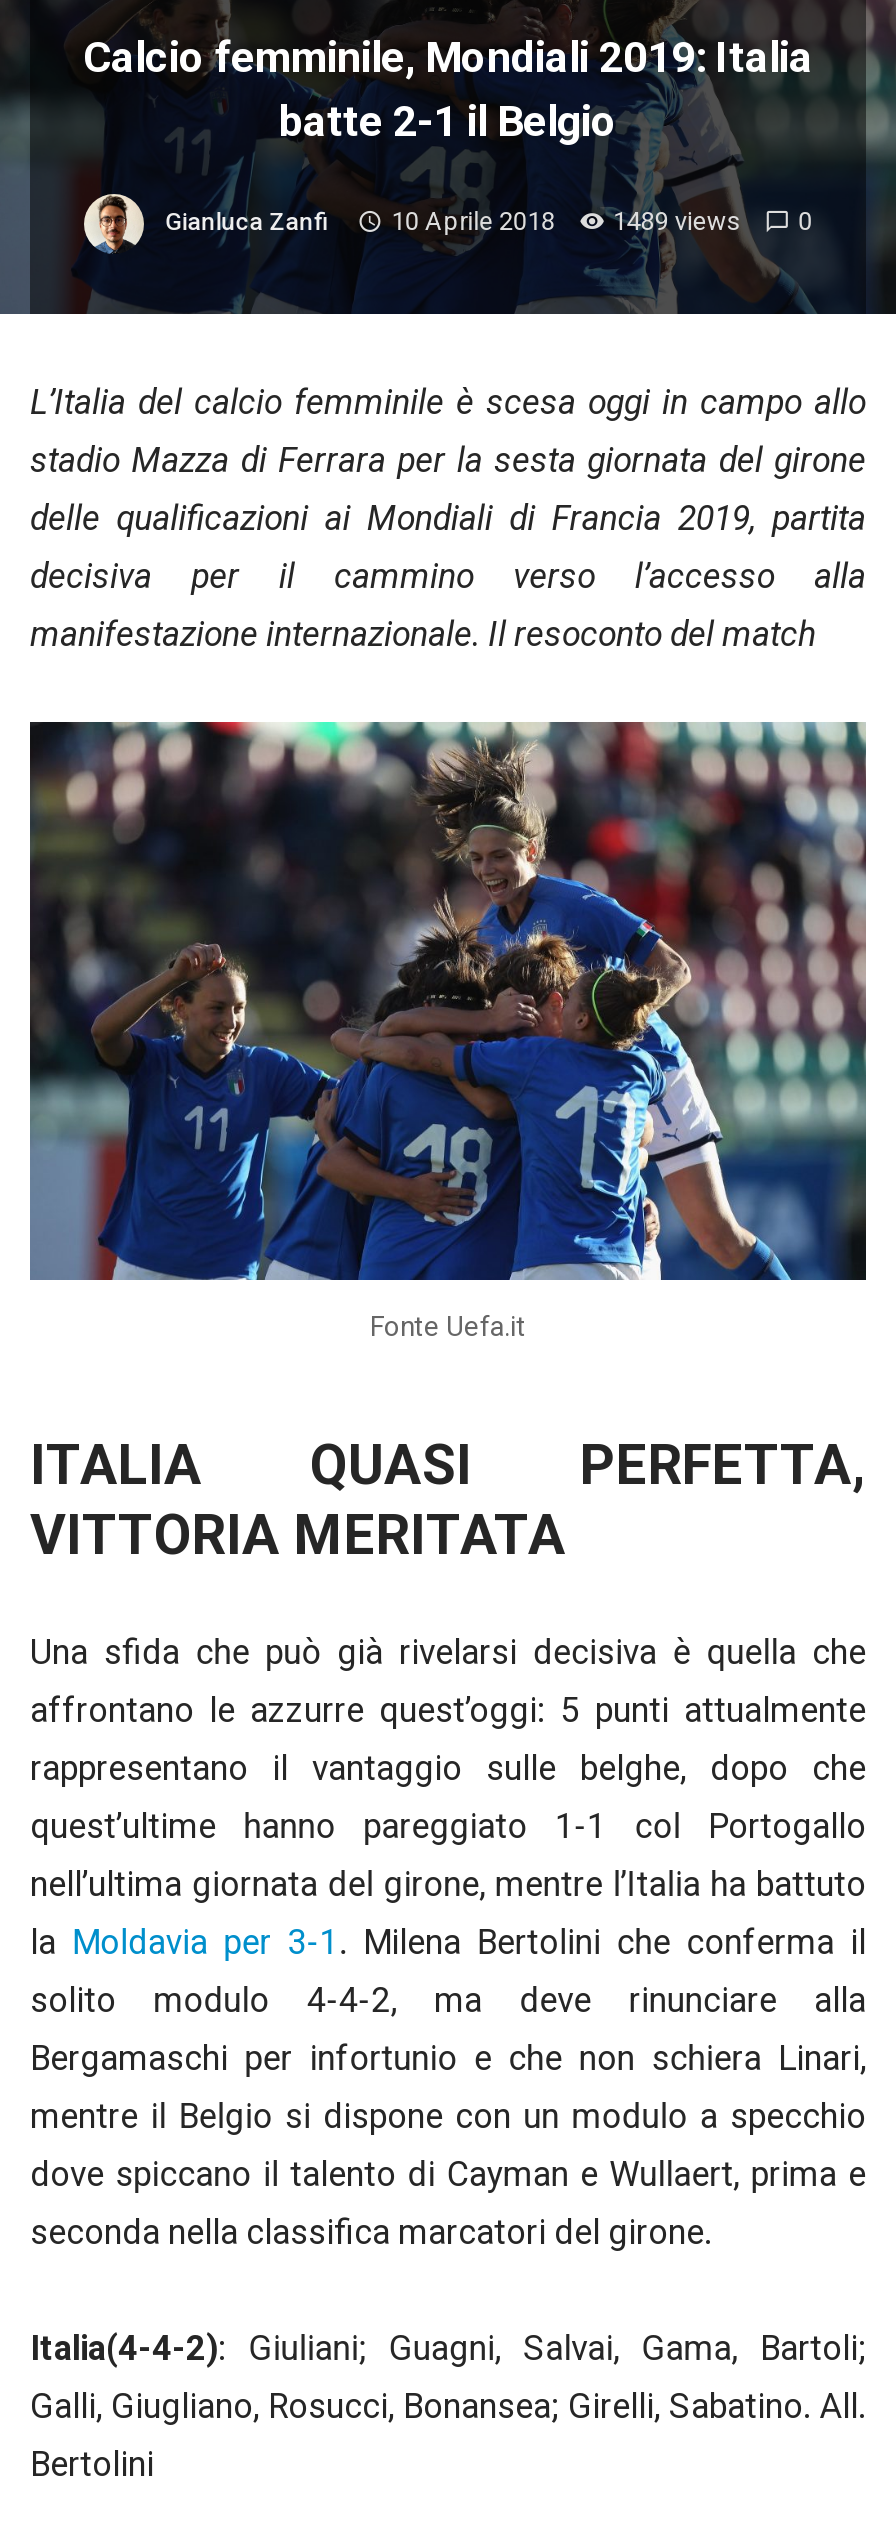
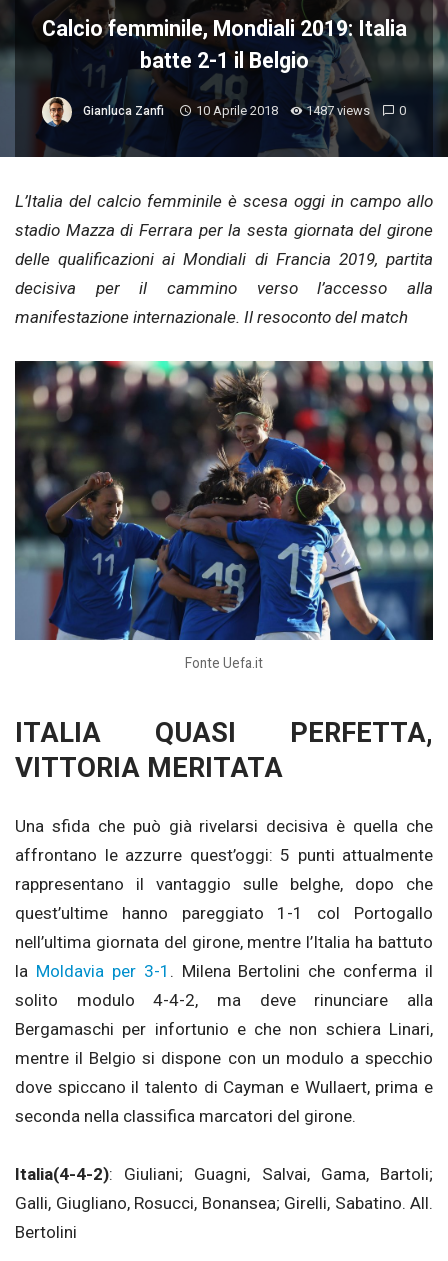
- 10 Aprile 2018 1489 views 0
+ 10 Aprile 2018 1487 views 0
